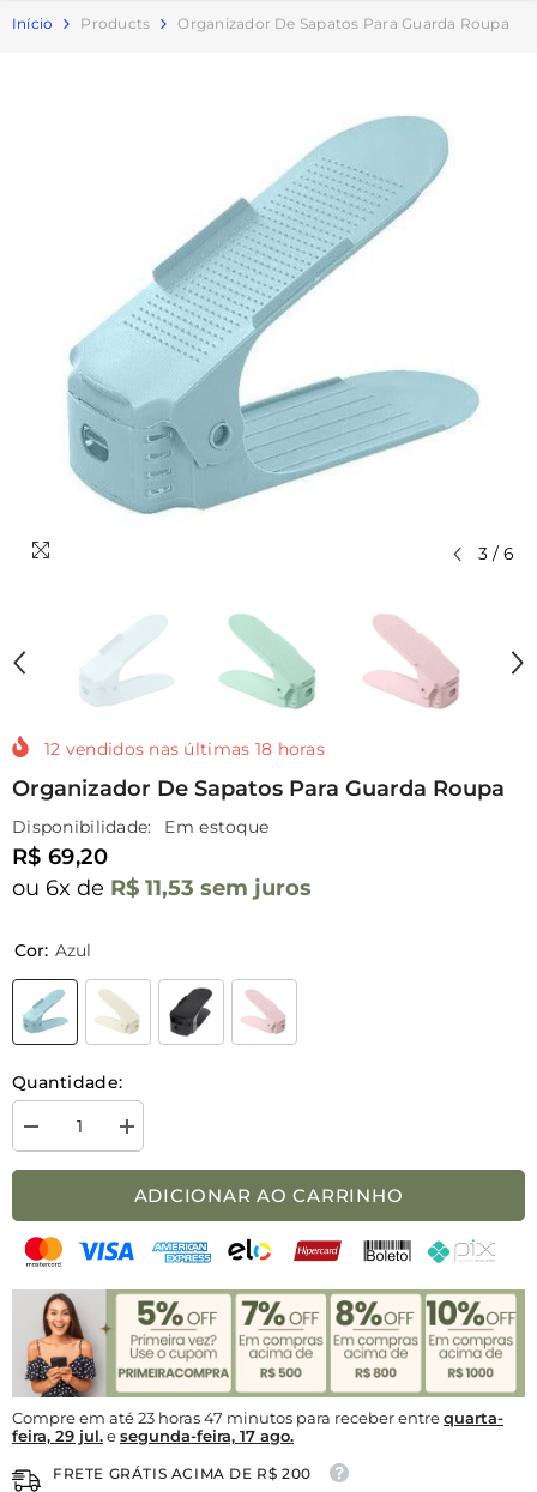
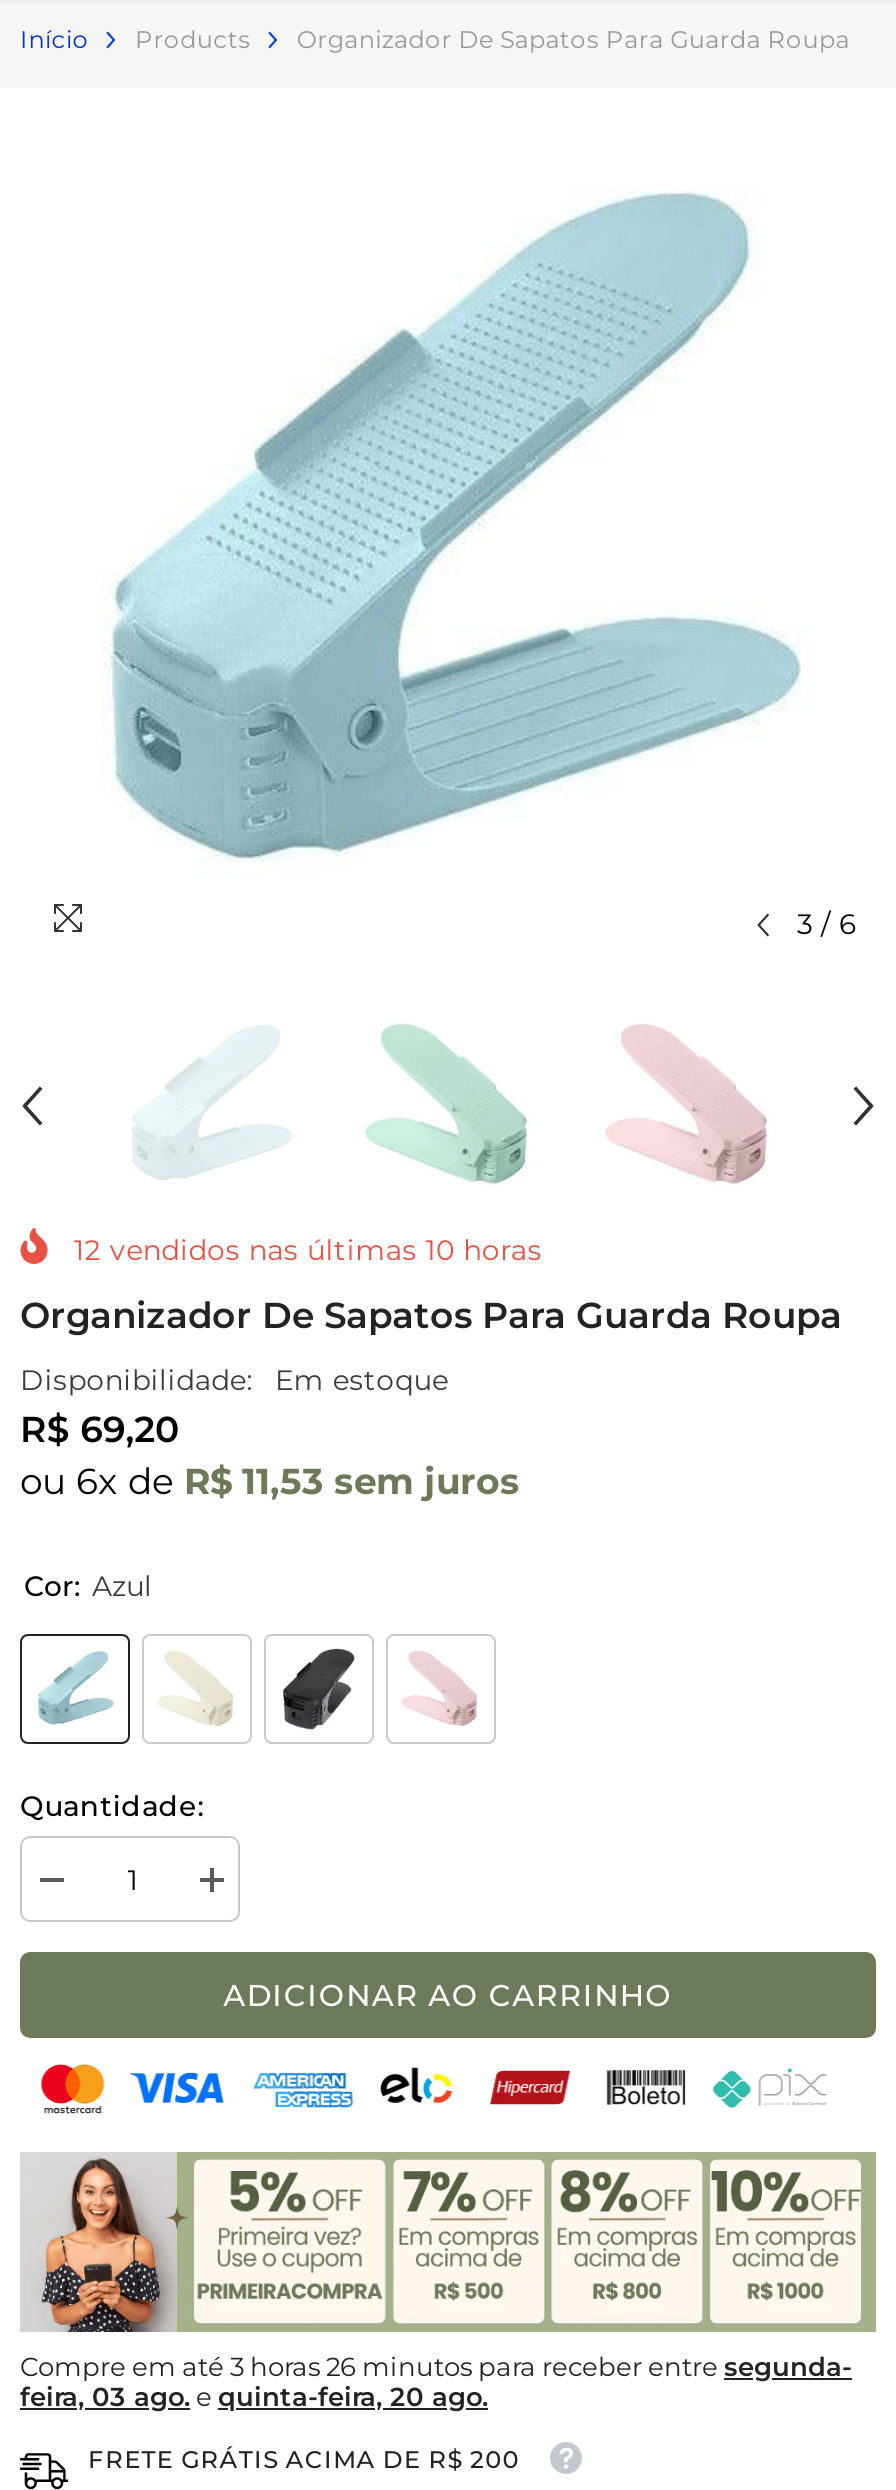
- 12 vendidos nas últimas 18 horas
+ 12 vendidos nas últimas 10 horas

- Compre em até 23 horas 47 minutos para receber entre quarta-
+ Compre em até 3 horas 26 minutos para receber entre segunda-

- feira, 29 jul. e segunda-feira, 17 ago.
+ feira, 03 ago. e quinta-feira, 20 ago.
